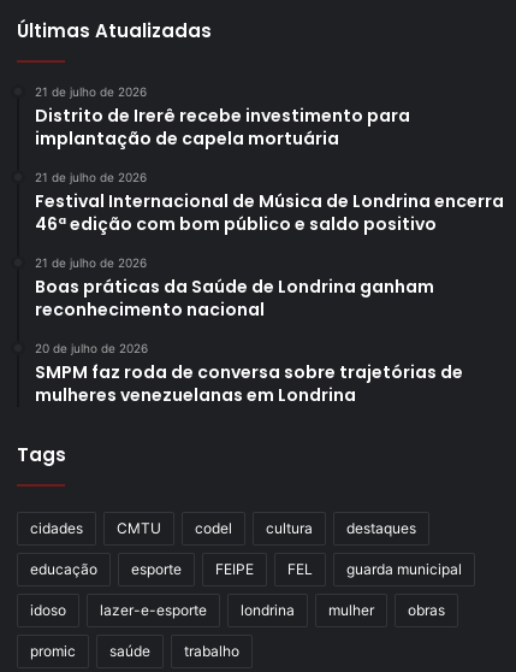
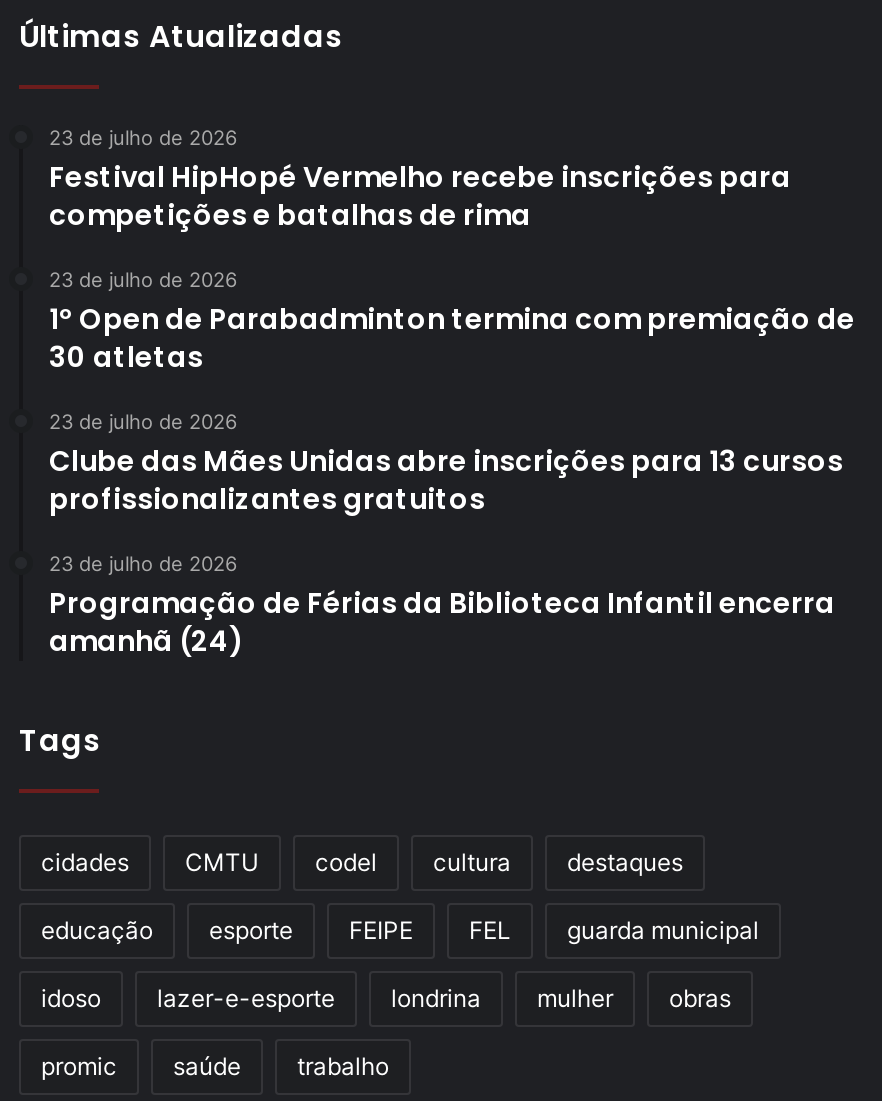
- 21 de julho de 2026
- Distrito de Irerê recebe investimento para
- implantação de capela mortuária
+ 23 de julho de 2026
+ Festival HipHopé Vermelho recebe inscrições para
+ competições e batalhas de rima

- 21 de julho de 2026
- Festival Internacional de Música de Londrina encerra
- 46ª edição com bom público e saldo positivo
+ 23 de julho de 2026
+ 1º Open de Parabadminton termina com premiação de
+ 30 atletas

- 21 de julho de 2026
- Boas práticas da Saúde de Londrina ganham
- reconhecimento nacional
+ 23 de julho de 2026
+ Clube das Mães Unidas abre inscrições para 13 cursos
+ profissionalizantes gratuitos

- 20 de julho de 2026
- SMPM faz roda de conversa sobre trajetórias de
- mulheres venezuelanas em Londrina
+ 23 de julho de 2026
+ Programação de Férias da Biblioteca Infantil encerra
+ amanhã (24)
